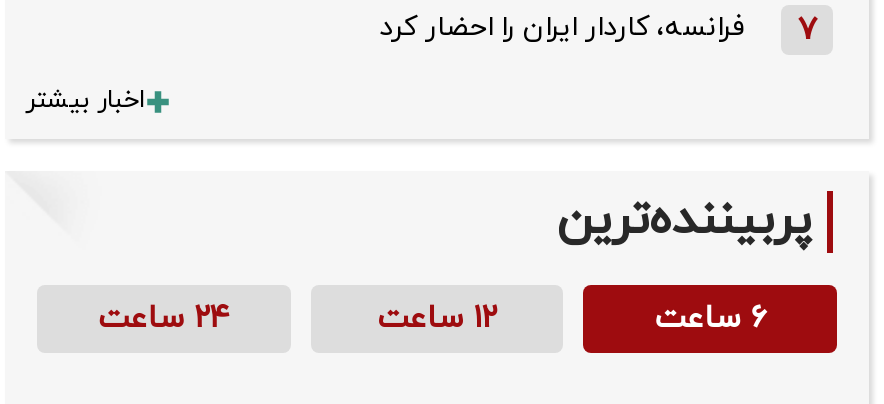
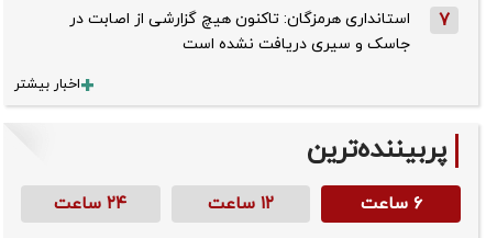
- فرانسه، کاردار ایران را احضار کرد
+ استانداری هرمزگان: تاکنون هیچ گزارشی از اصابت در
+ جاسک و سیری دریافت نشده است
